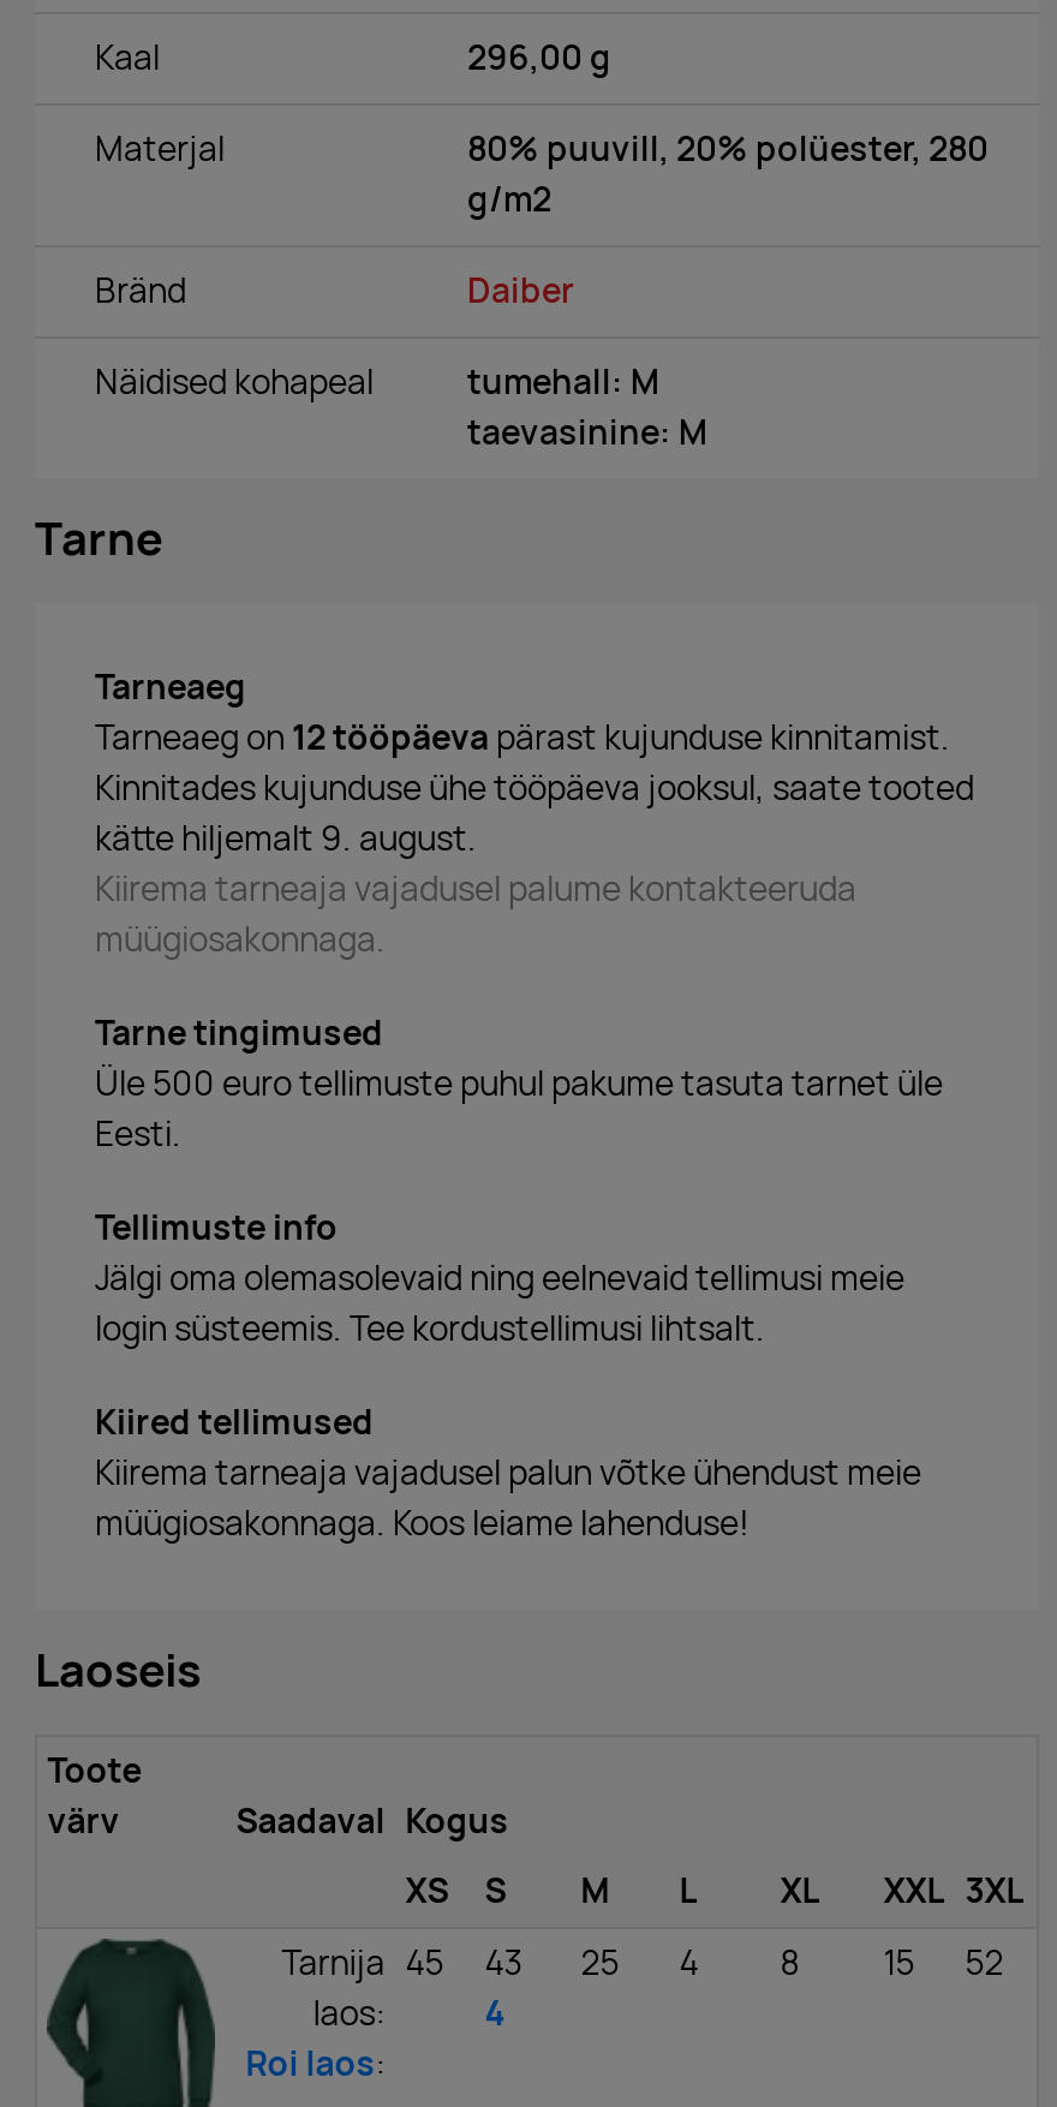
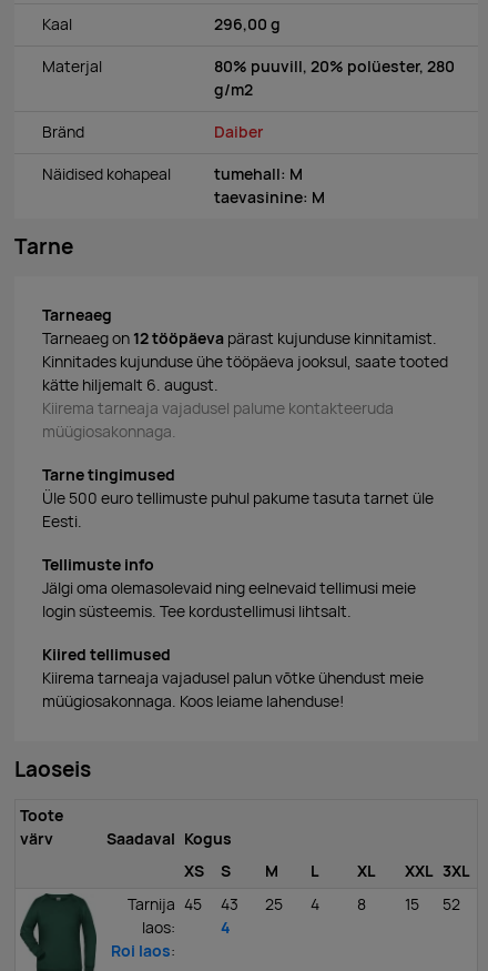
- kätte hiljemalt 9. august.
+ kätte hiljemalt 6. august.
